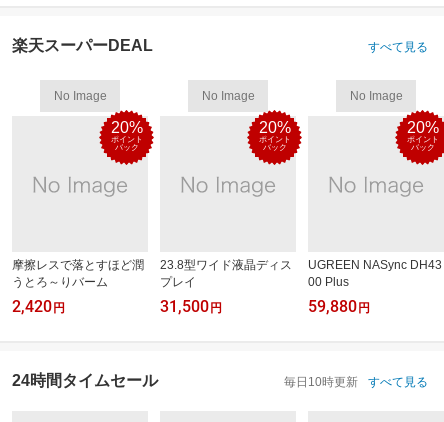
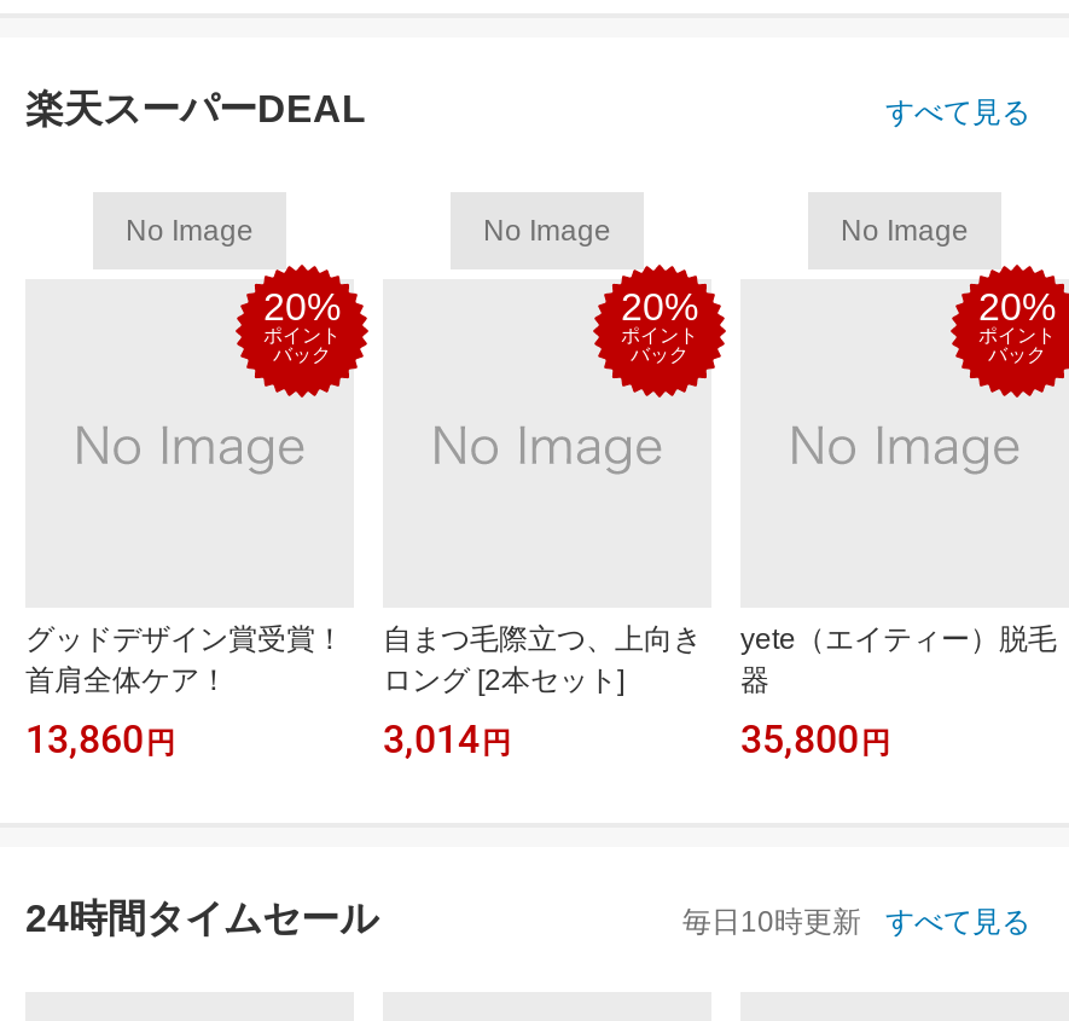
- 摩擦レスで落とすほど潤
- うとろ～りバーム
- 2,420円
+ グッドデザイン賞受賞！
+ 首肩全体ケア！
+ 13,860円

- 23.8型ワイド液晶ディス
- プレイ
- 31,500円
+ 自まつ毛際立つ、上向き
+ ロング [2本セット]
+ 3,014円

- UGREEN NASync DH43
- 00 Plus
- 59,880円
+ yete（エイティー）脱毛
+ 器
+ 35,800円
